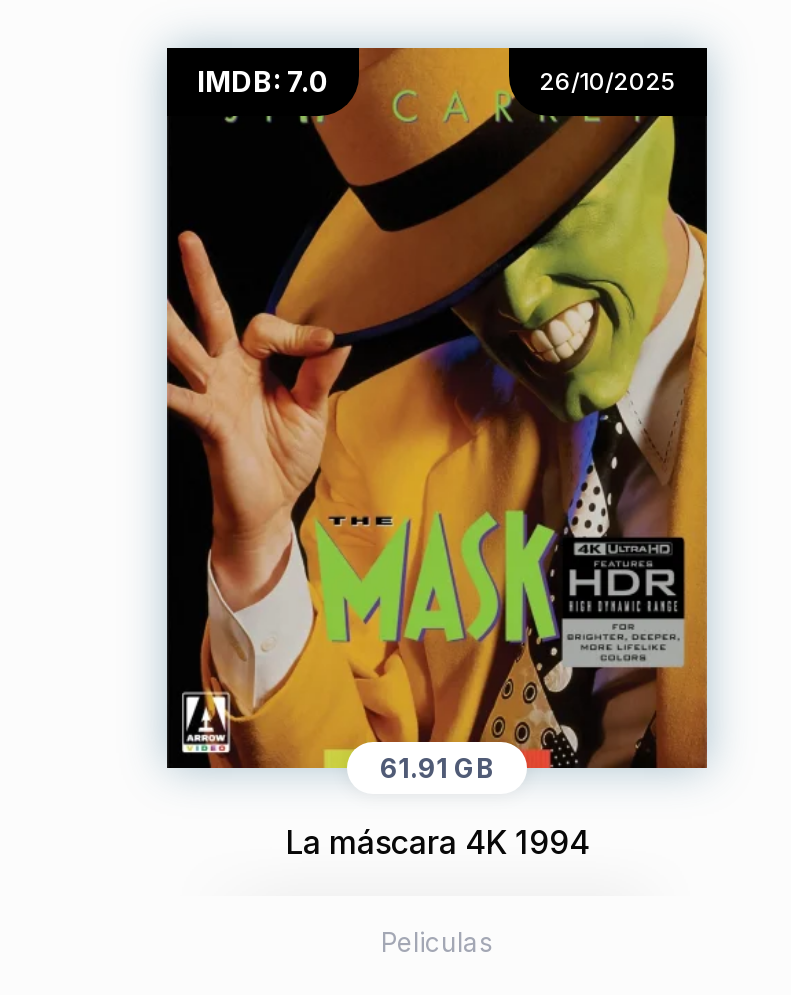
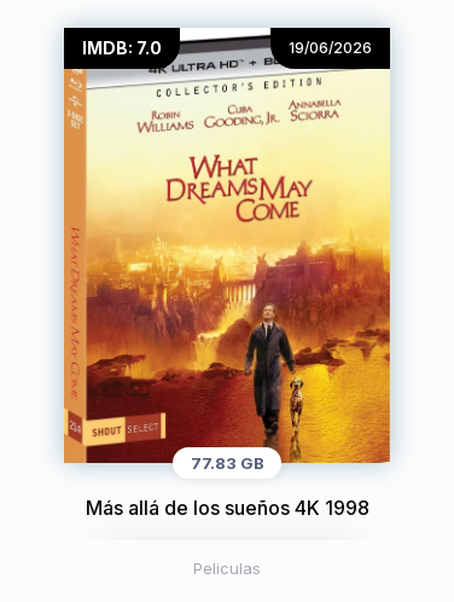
- [image]
- 26/10/2025
+ [image]
+ 19/06/2026

- 61.91 GB
+ 77.83 GB

- La máscara 4K 1994
+ Más allá de los sueños 4K 1998
